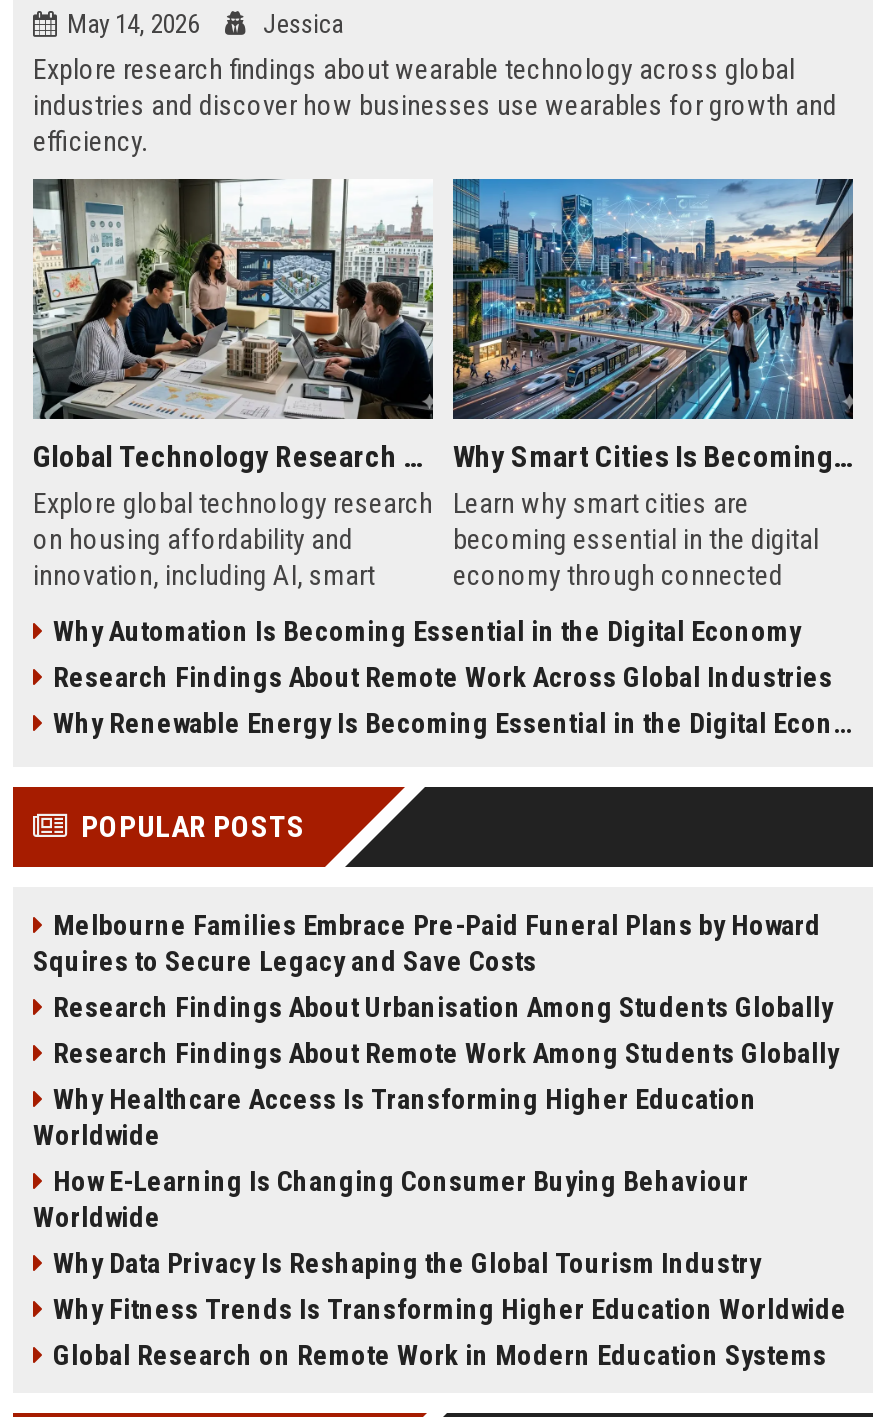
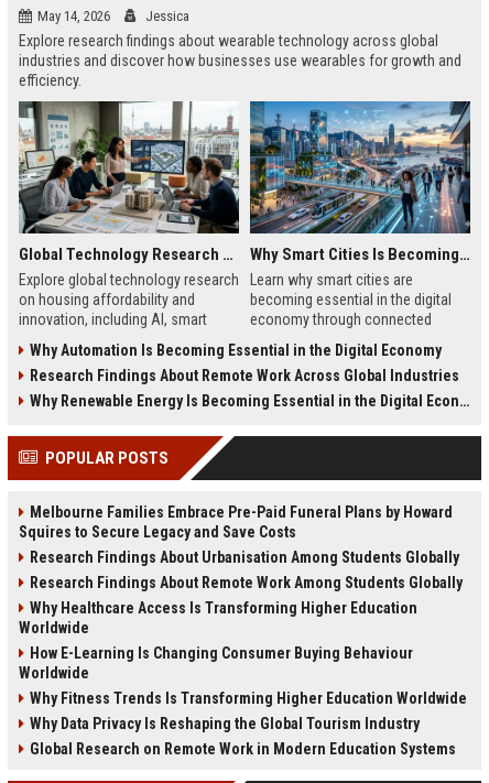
moved down: Why Data Privacy Is Reshaping the Global Tourism Industry

moved up: Why Fitness Trends Is Transforming Higher Education Worldwide
